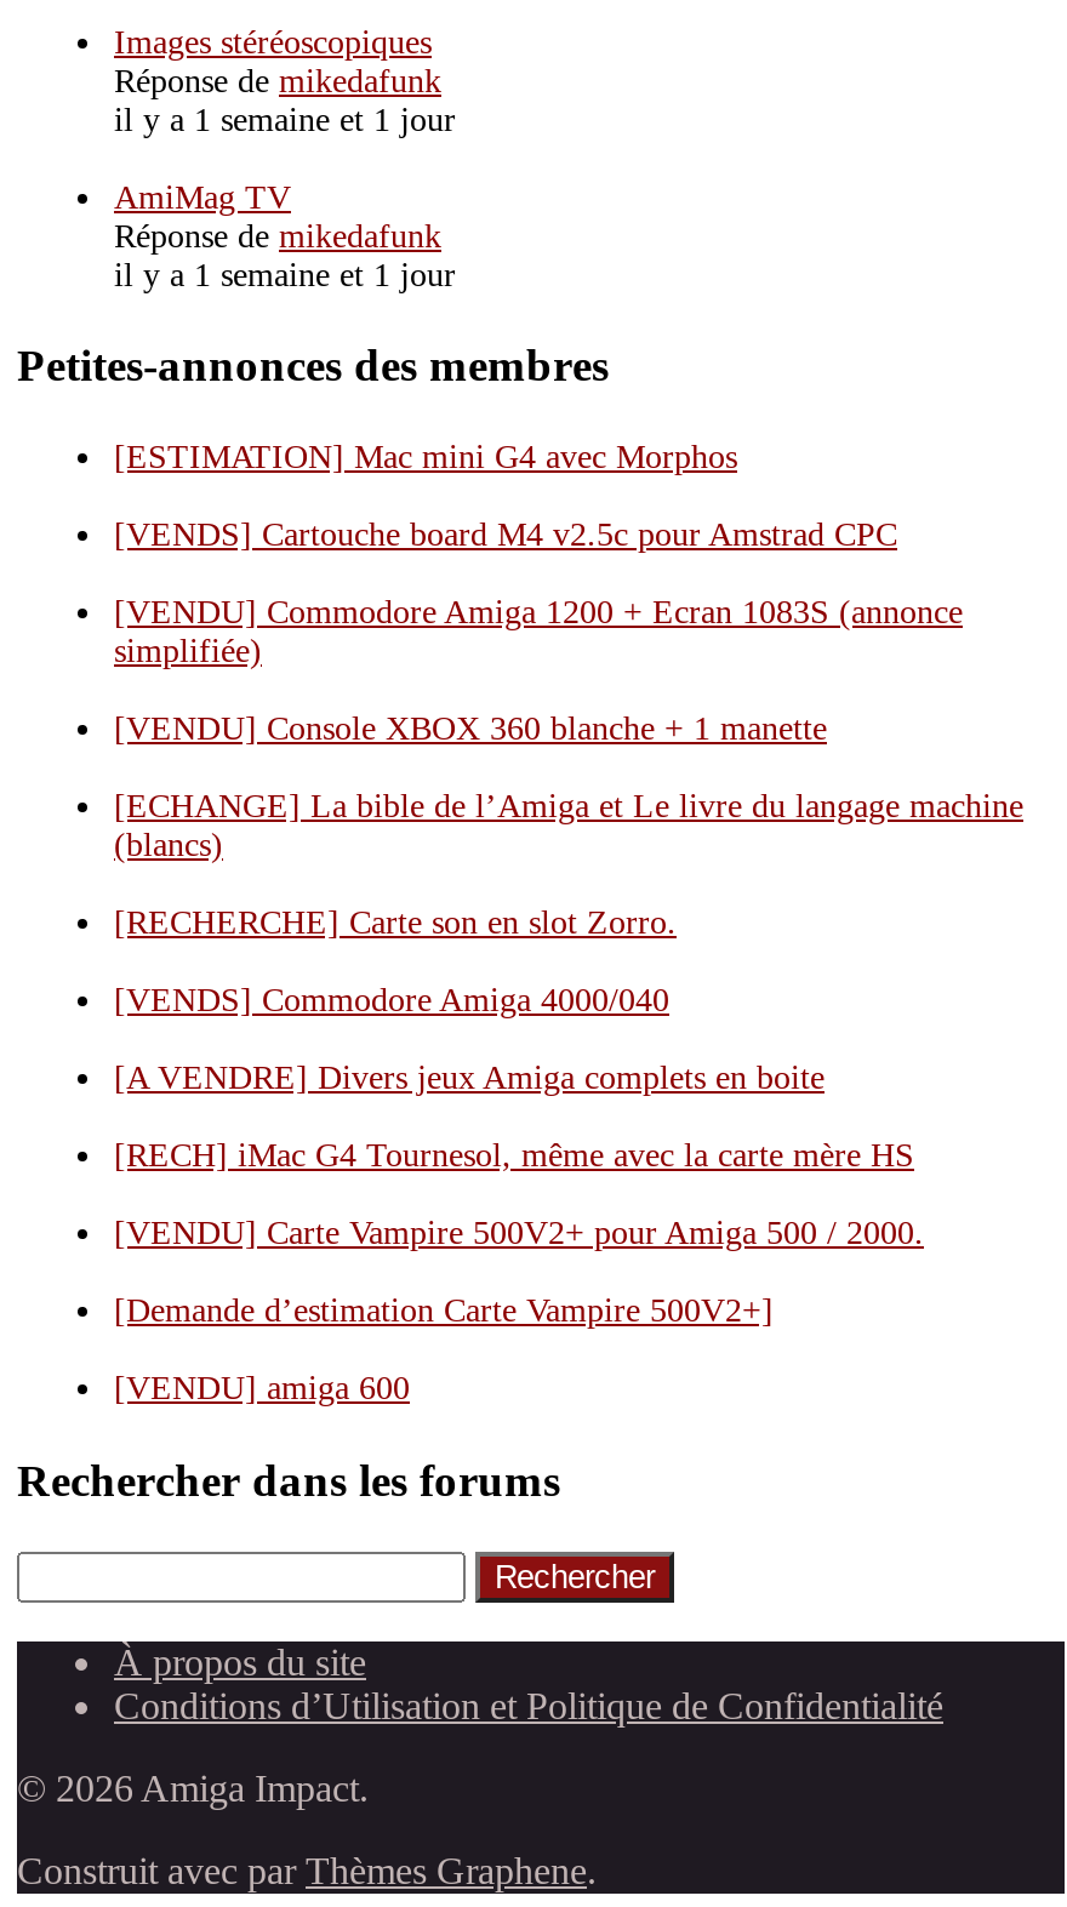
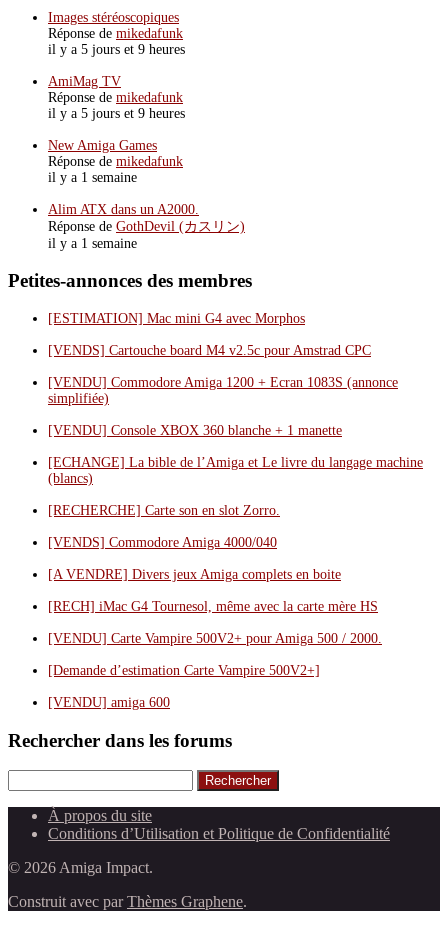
- il y a 1 semaine et 1 jour
+ il y a 5 jours et 9 heures

- il y a 1 semaine et 1 jour
+ il y a 5 jours et 9 heures
+ New Amiga Games
+ Réponse de mikedafunk
+ il y a 1 semaine
+ Alim ATX dans un A2000.
+ Réponse de GothDevil (カスリン)
+ il y a 1 semaine
